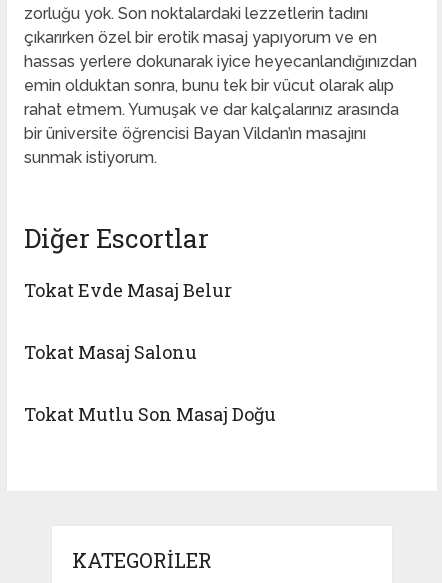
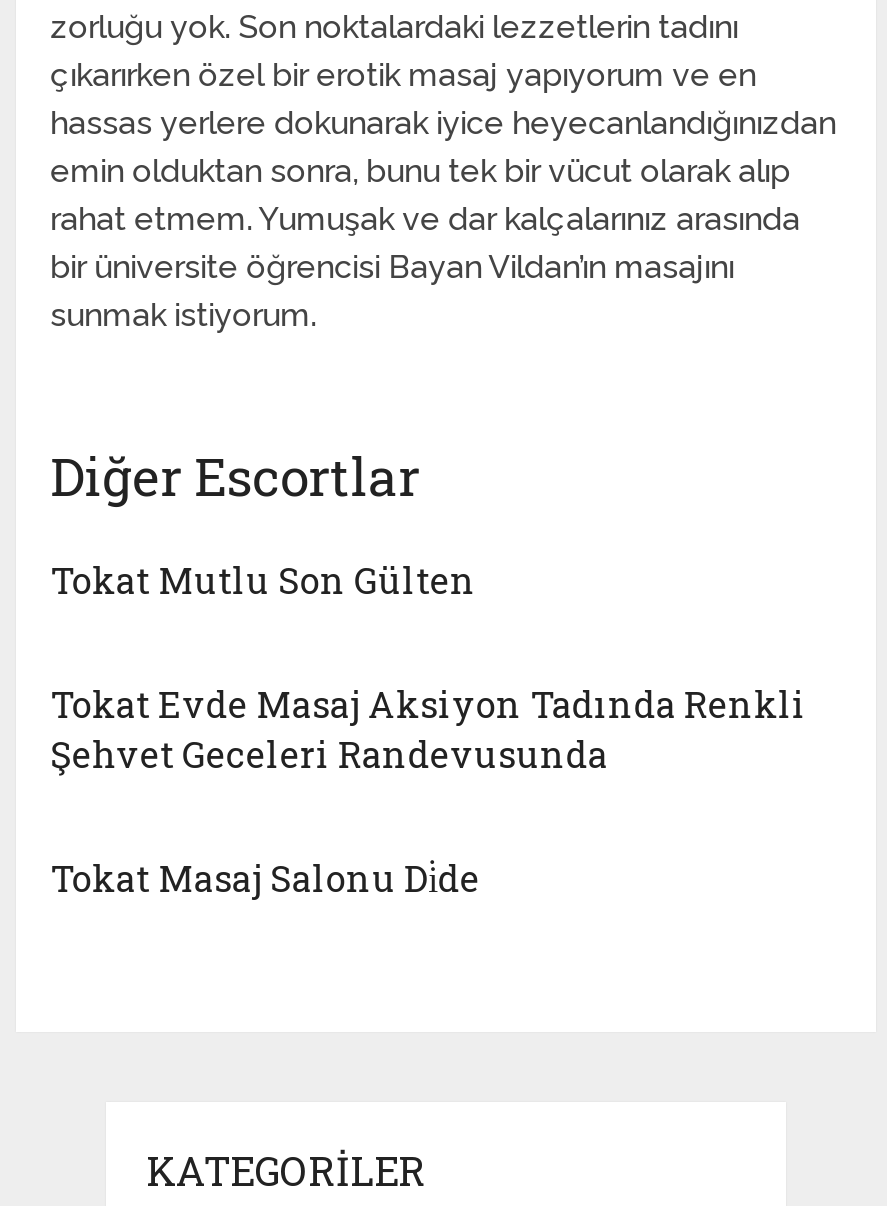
- Tokat Evde Masaj Belur
+ Tokat Mutlu Son Gülten

- Tokat Masaj Salonu
+ Tokat Evde Masaj Aksiyon Tadında Renkli
+ Şehvet Geceleri Randevusunda

- Tokat Mutlu Son Masaj Doğu
+ Tokat Masaj Salonu Di̇de
